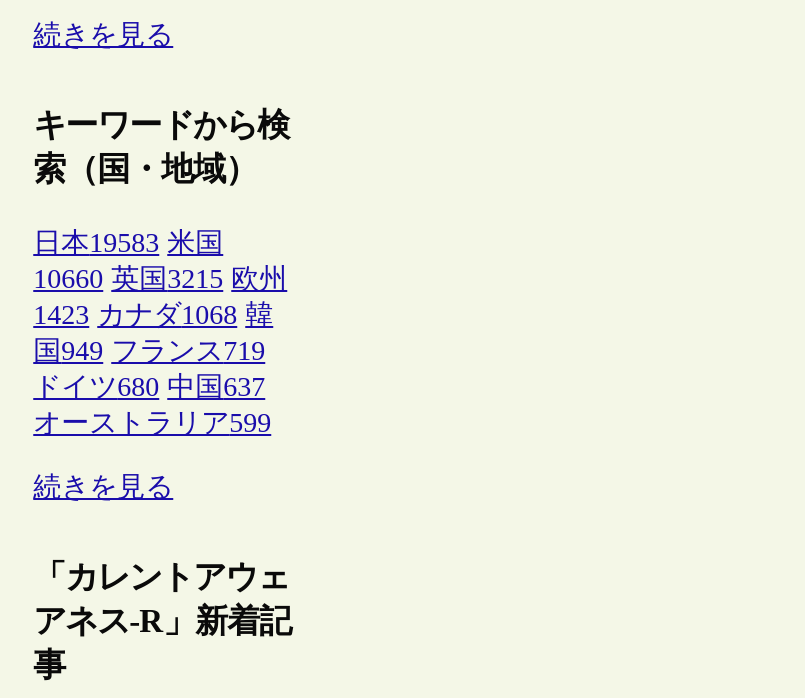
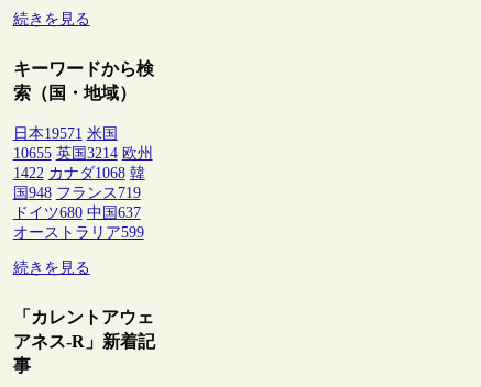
- 日本19583 米国
+ 日本19571 米国

- 10660 英国3215 欧州
+ 10655 英国3214 欧州

- 1423 カナダ1068 韓
+ 1422 カナダ1068 韓

- 国949 フランス719
+ 国948 フランス719
